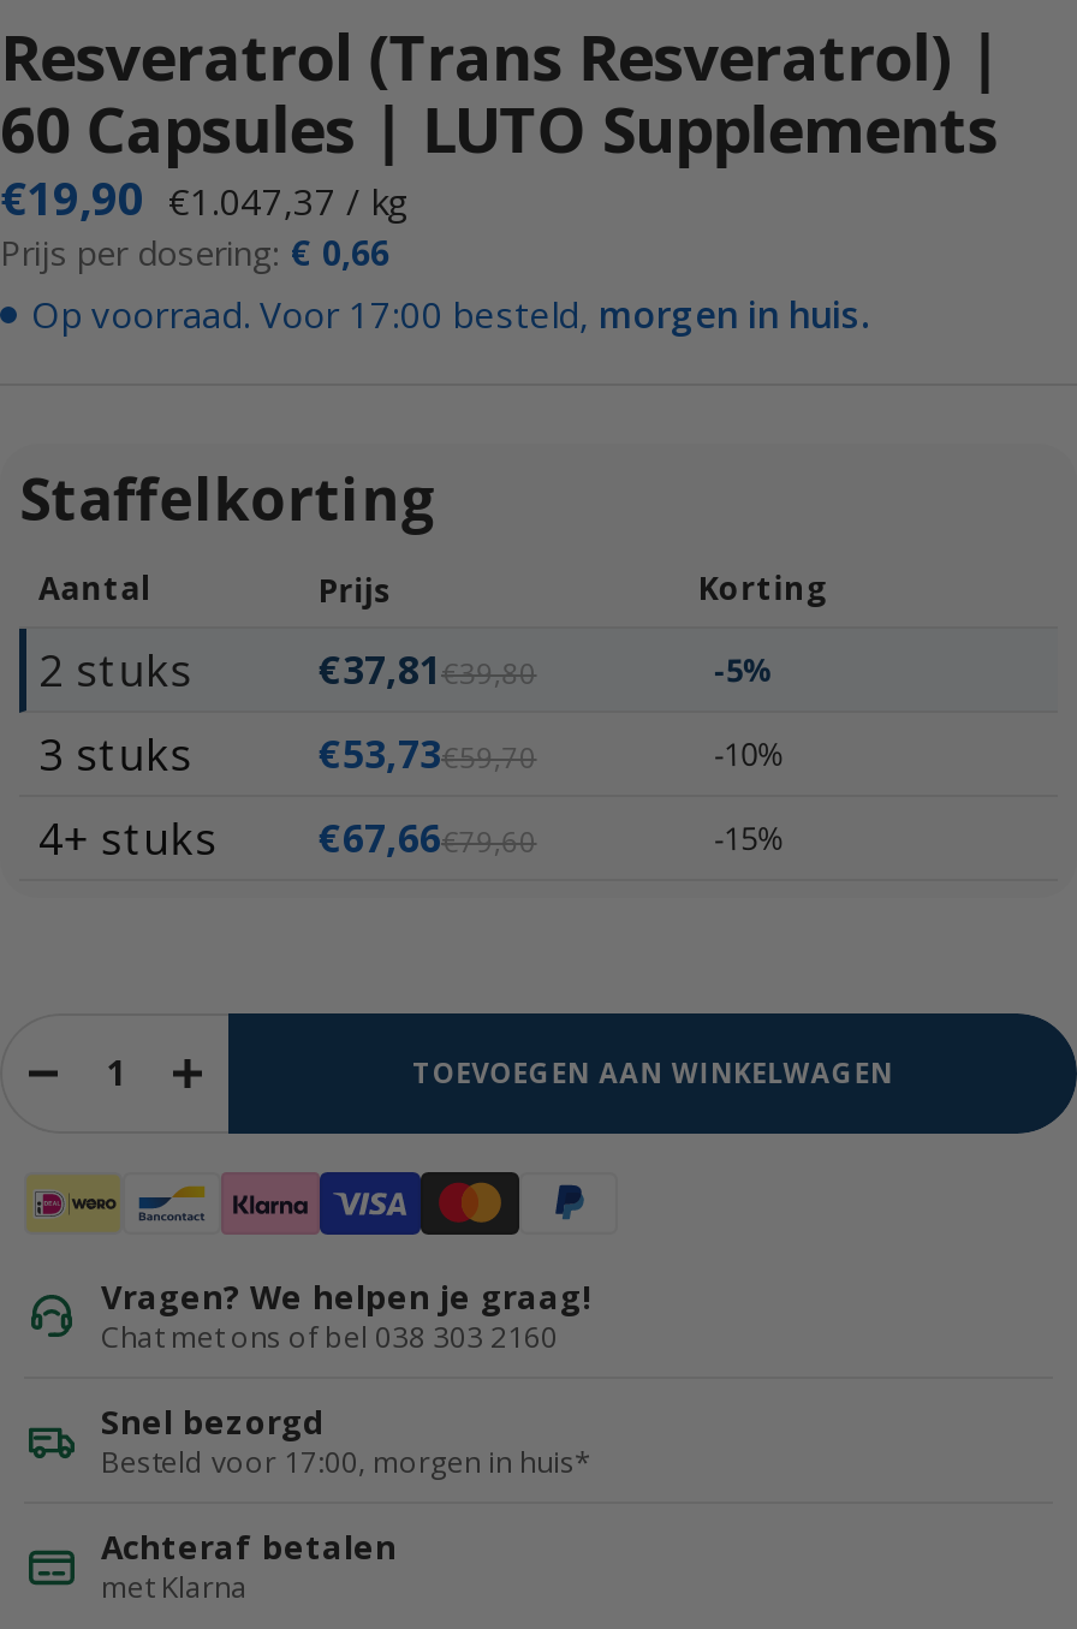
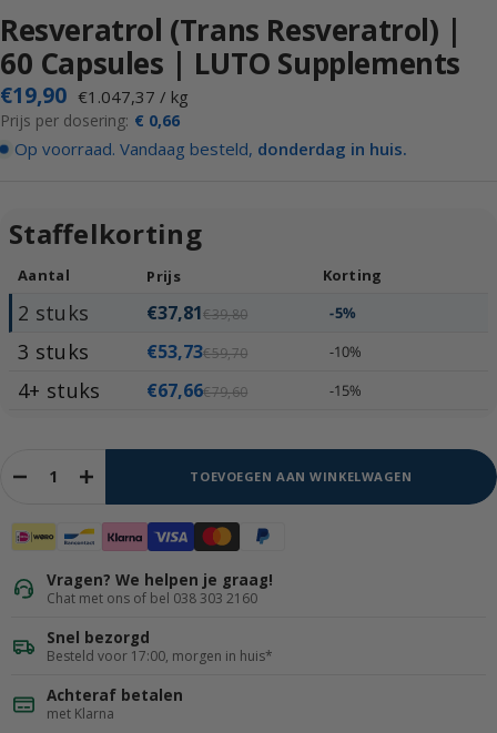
- Op voorraad. Voor 17:00 besteld, morgen in huis.
+ Op voorraad. Vandaag besteld, donderdag in huis.
